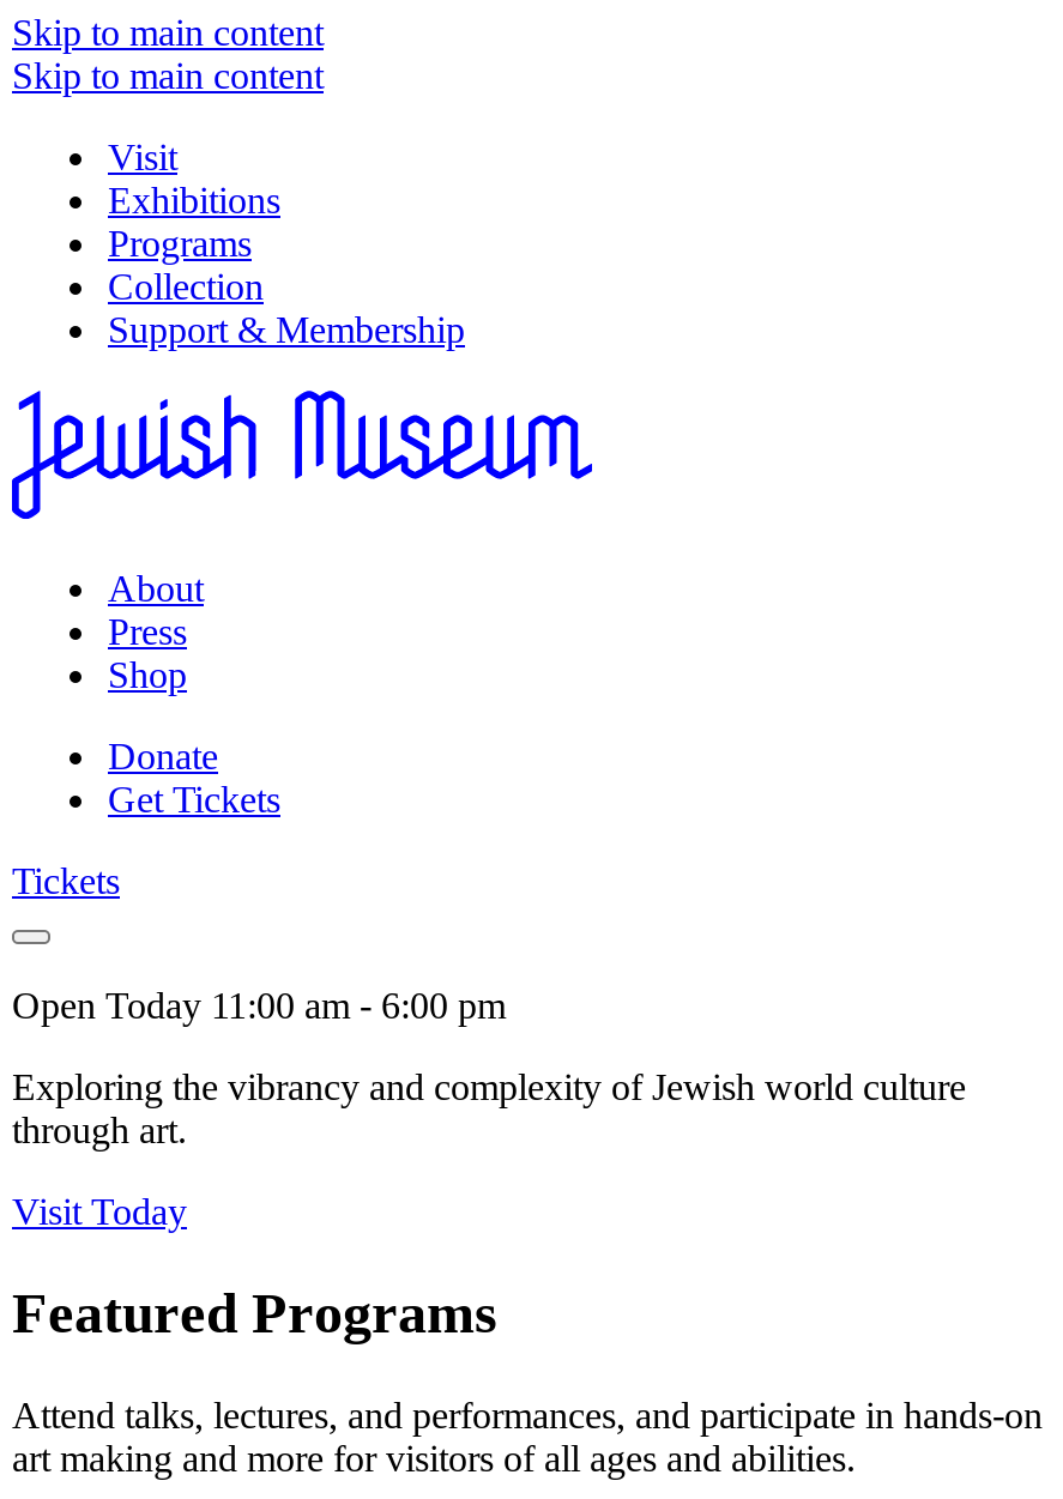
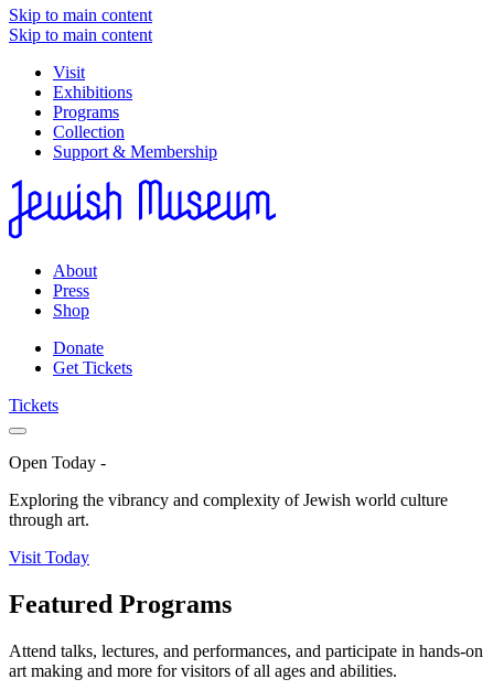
- Open Today 11:00 am - 6:00 pm
+ Open Today -
